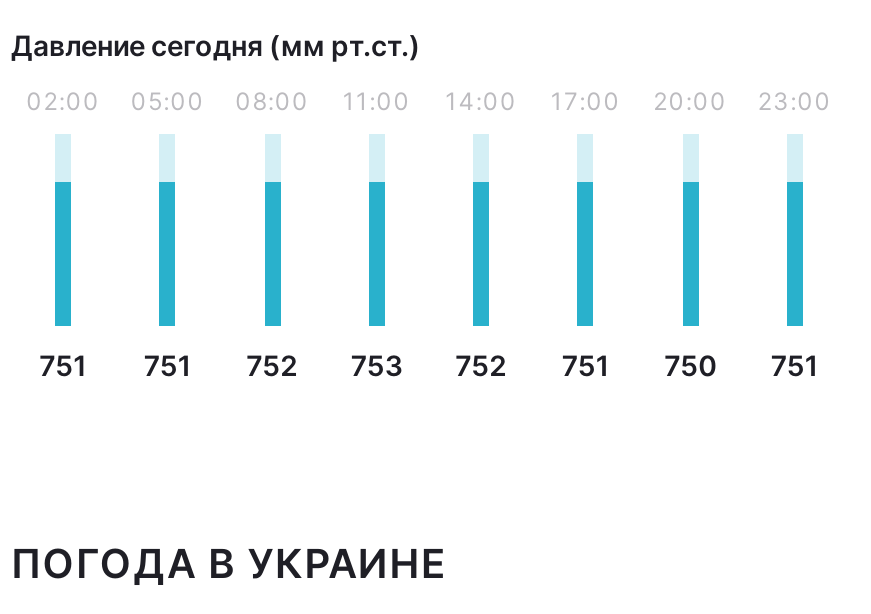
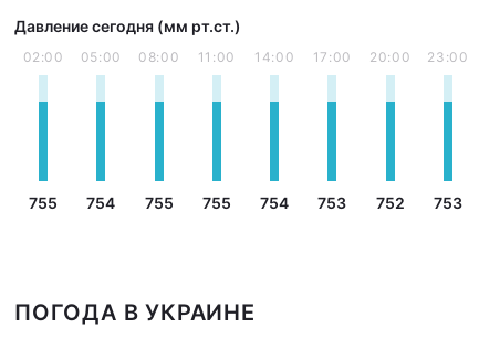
- 751
+ 755

- 751
+ 754

- 752
+ 755

- 753
+ 755

- 752
+ 754

- 751
+ 753

- 750
+ 752

- 751
+ 753
